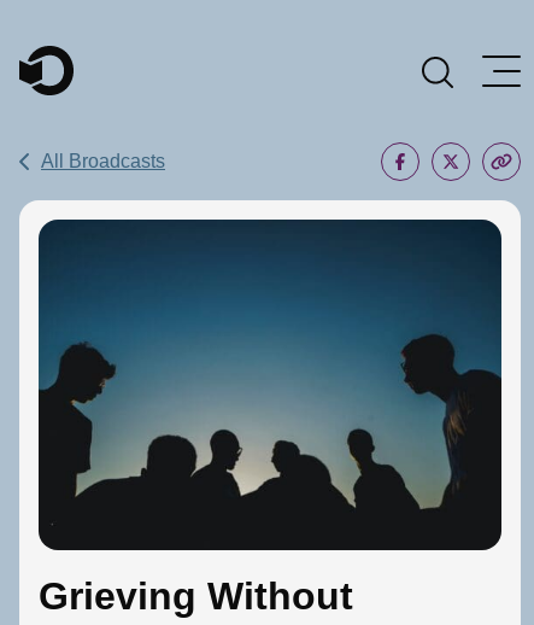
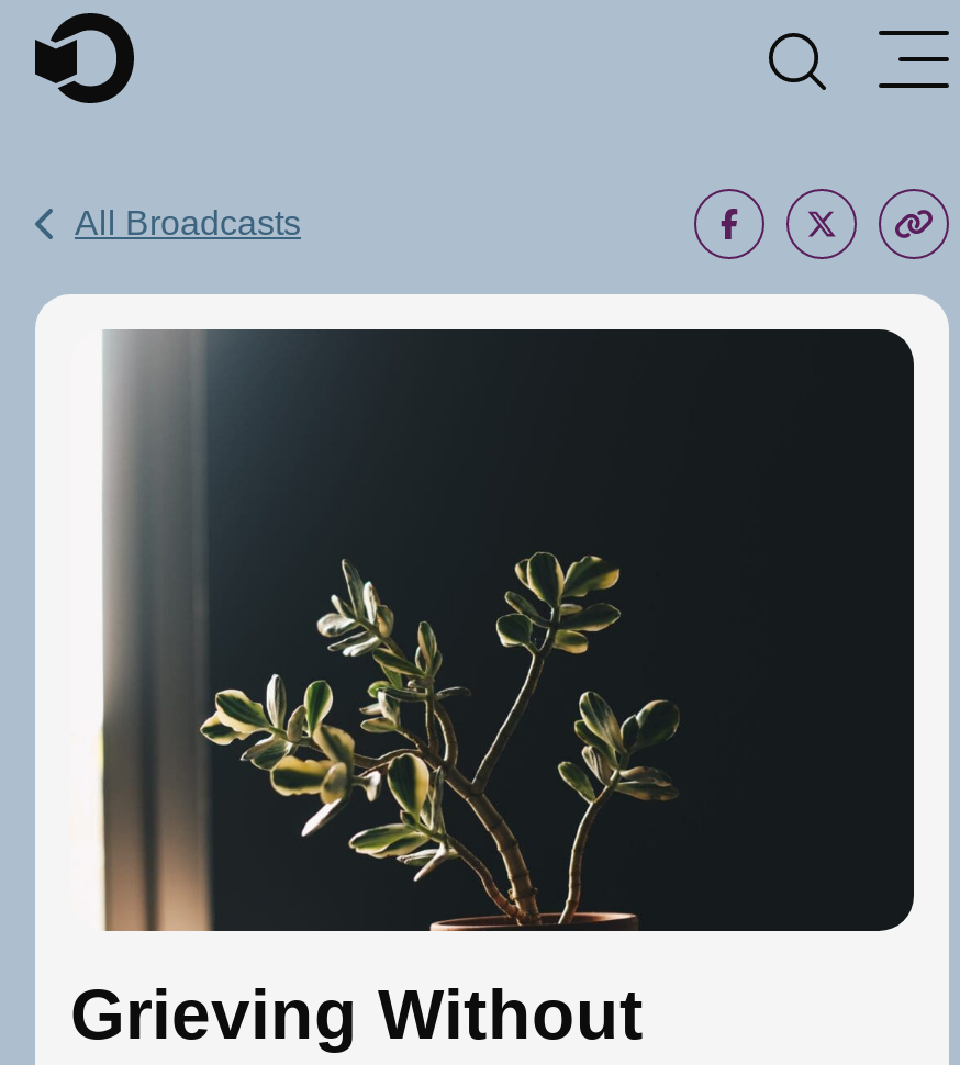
- [image]
+ [image]
